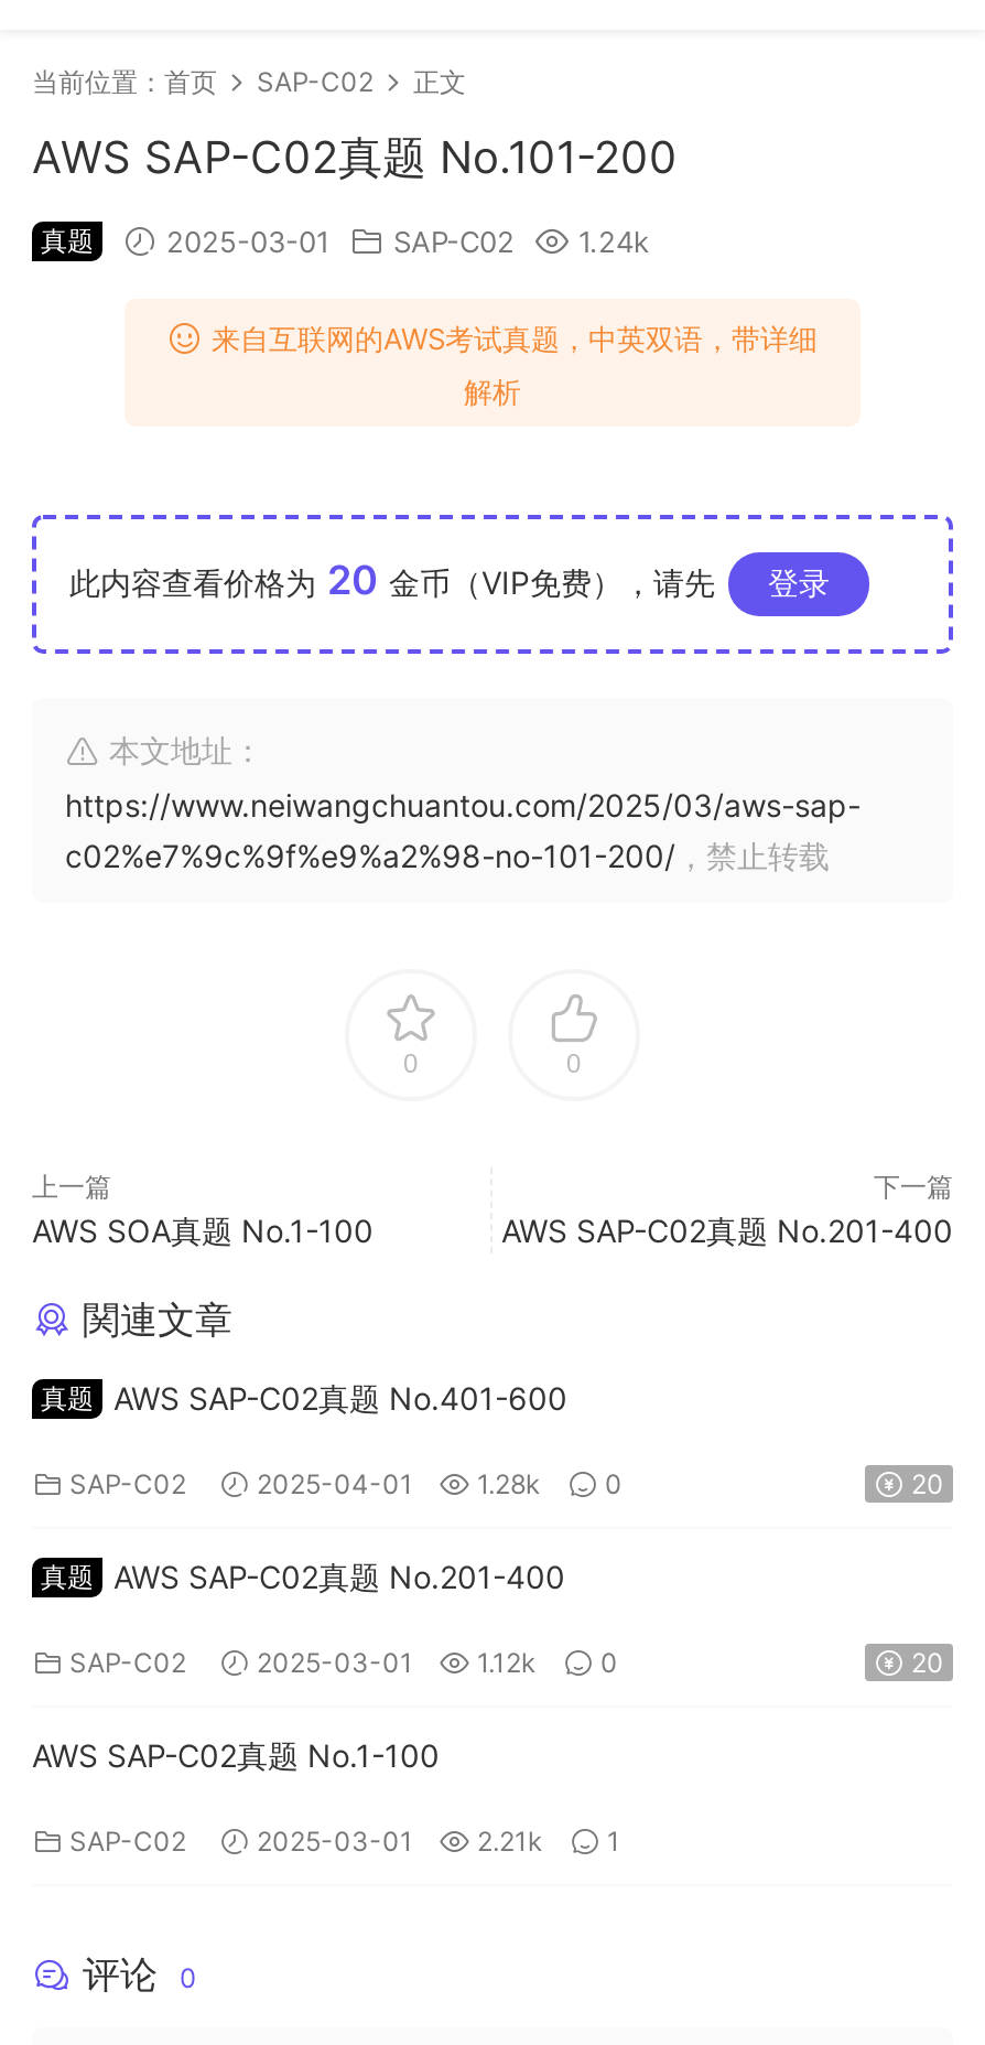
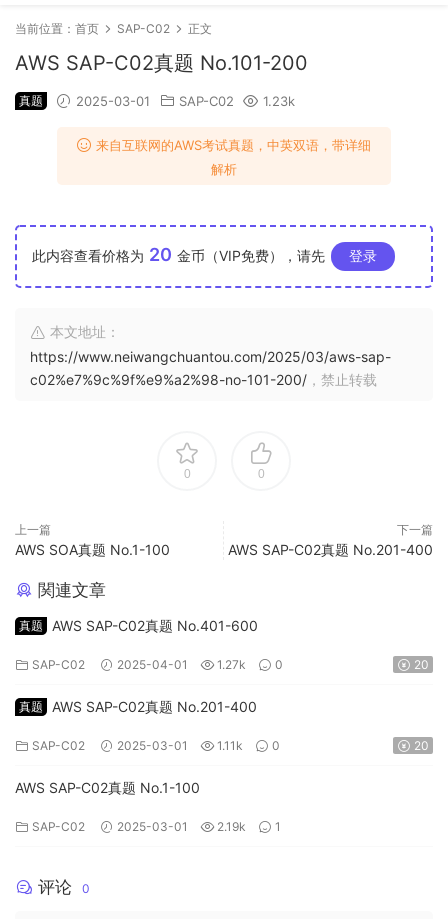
- 真题 2025-03-01 SAP-C02 1.24k
+ 真题 2025-03-01 SAP-C02 1.23k

- SAP-C02 2025-04-01 1.28k 0
+ SAP-C02 2025-04-01 1.27k 0

- SAP-C02 2025-03-01 1.12k 0
+ SAP-C02 2025-03-01 1.11k 0

- SAP-C02 2025-03-01 2.21k 1
+ SAP-C02 2025-03-01 2.19k 1
